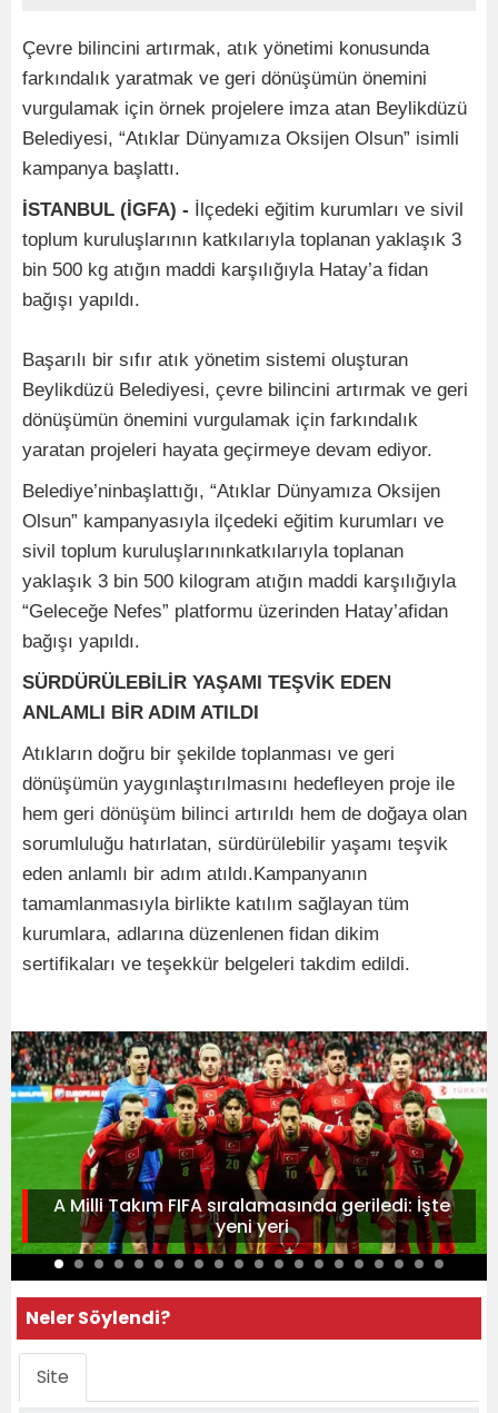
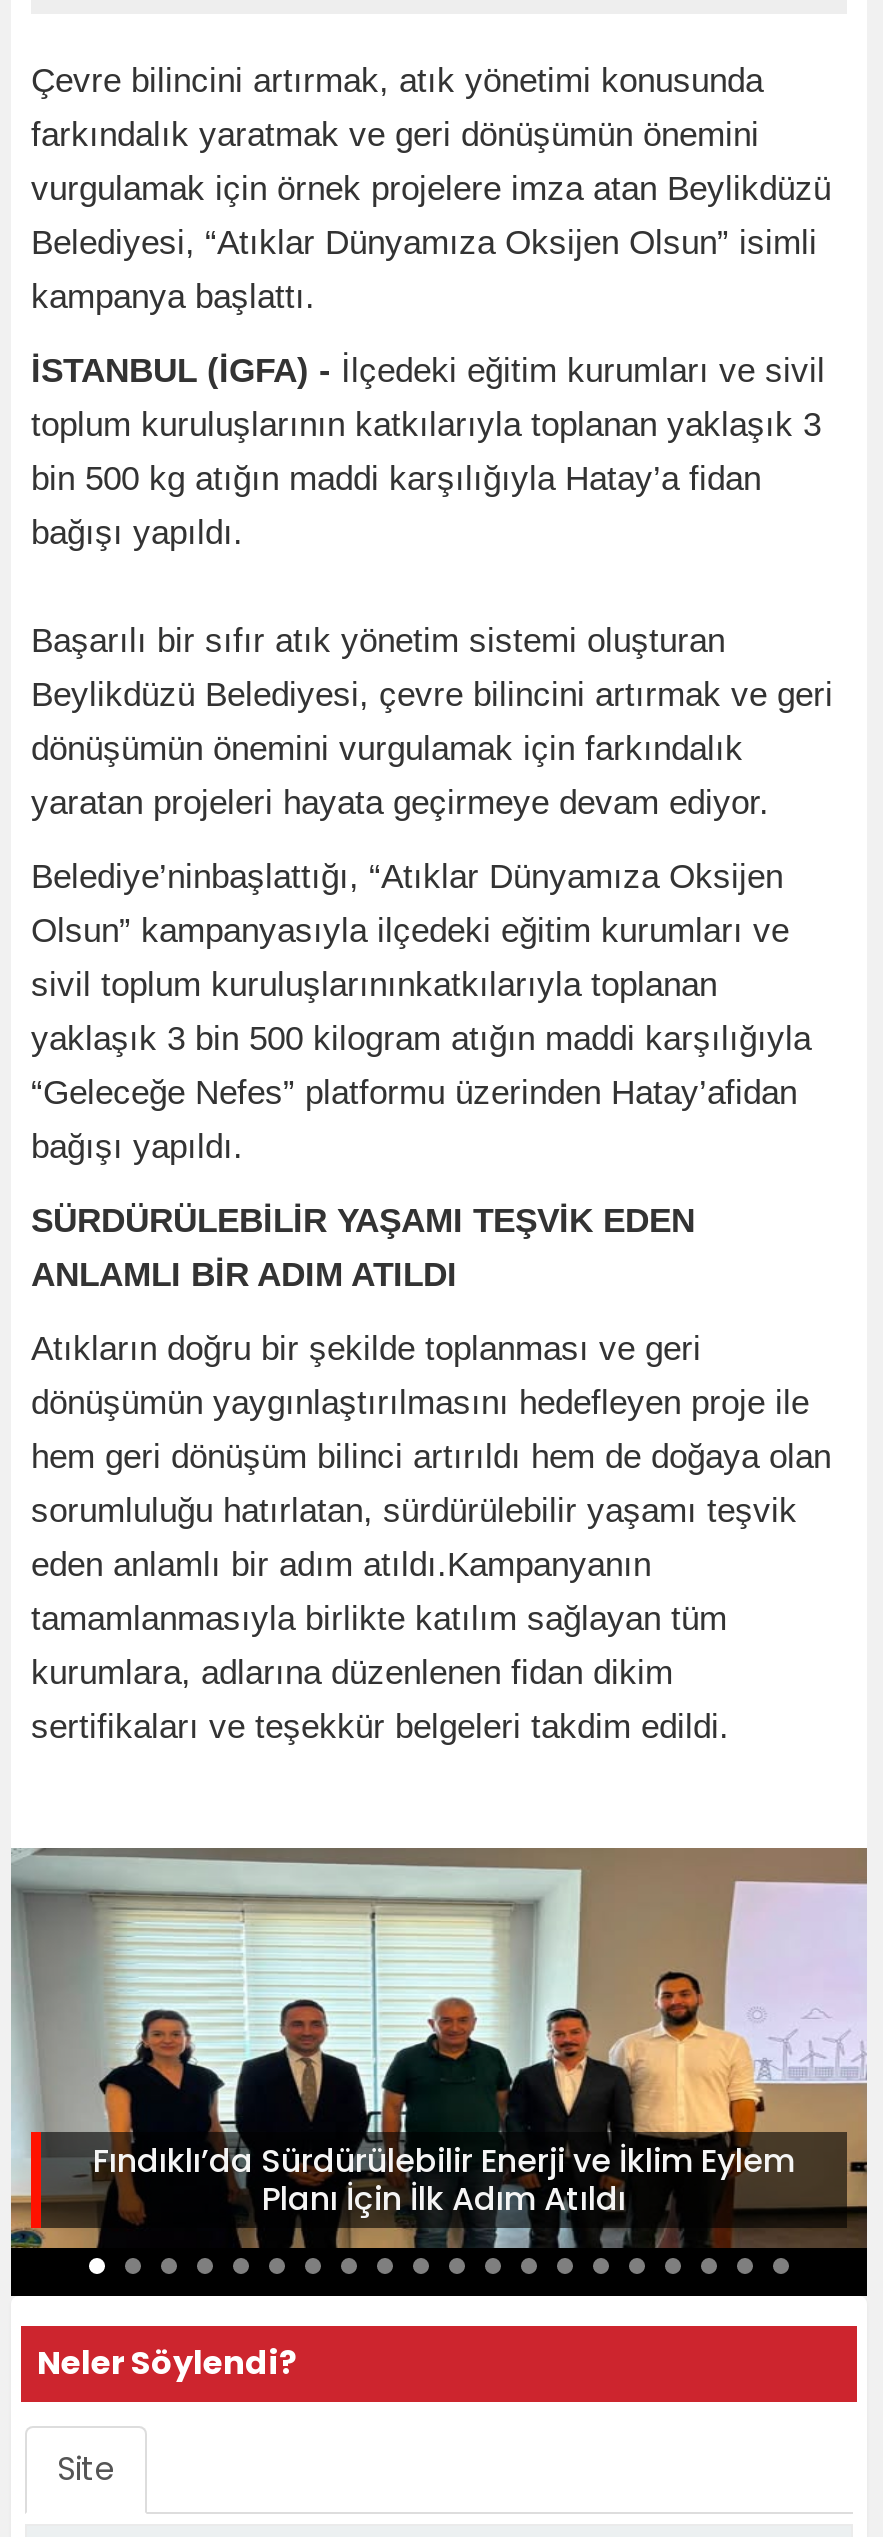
- [image]
- A Milli Takım FIFA sıralamasında geriledi: İşte
- yeni yeri
+ [image]
+ Fındıklı’da Sürdürülebilir Enerji ve İklim Eylem
+ Planı İçin İlk Adım Atıldı
